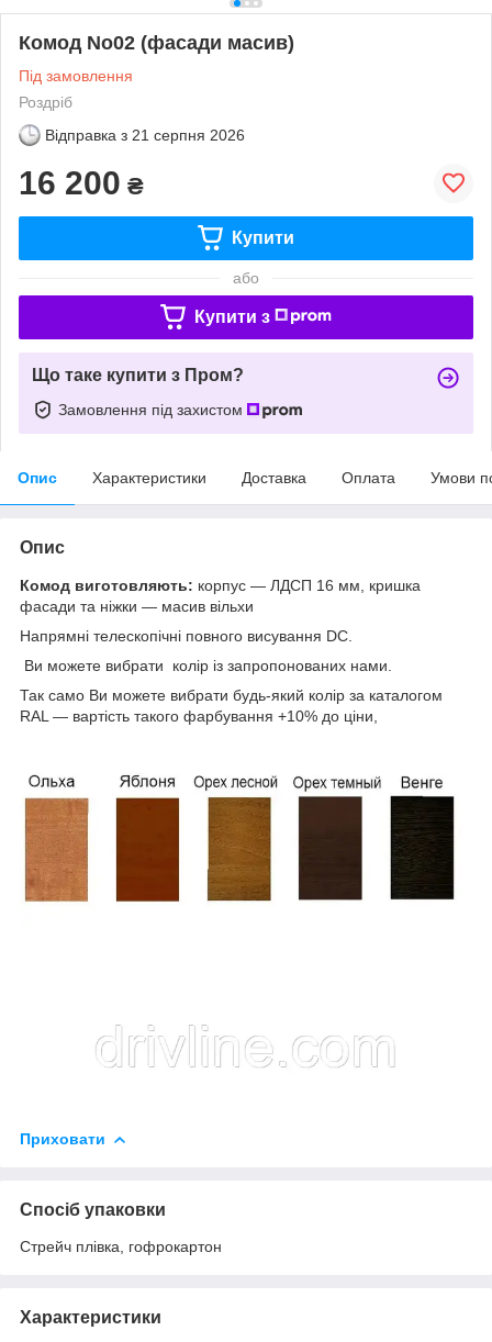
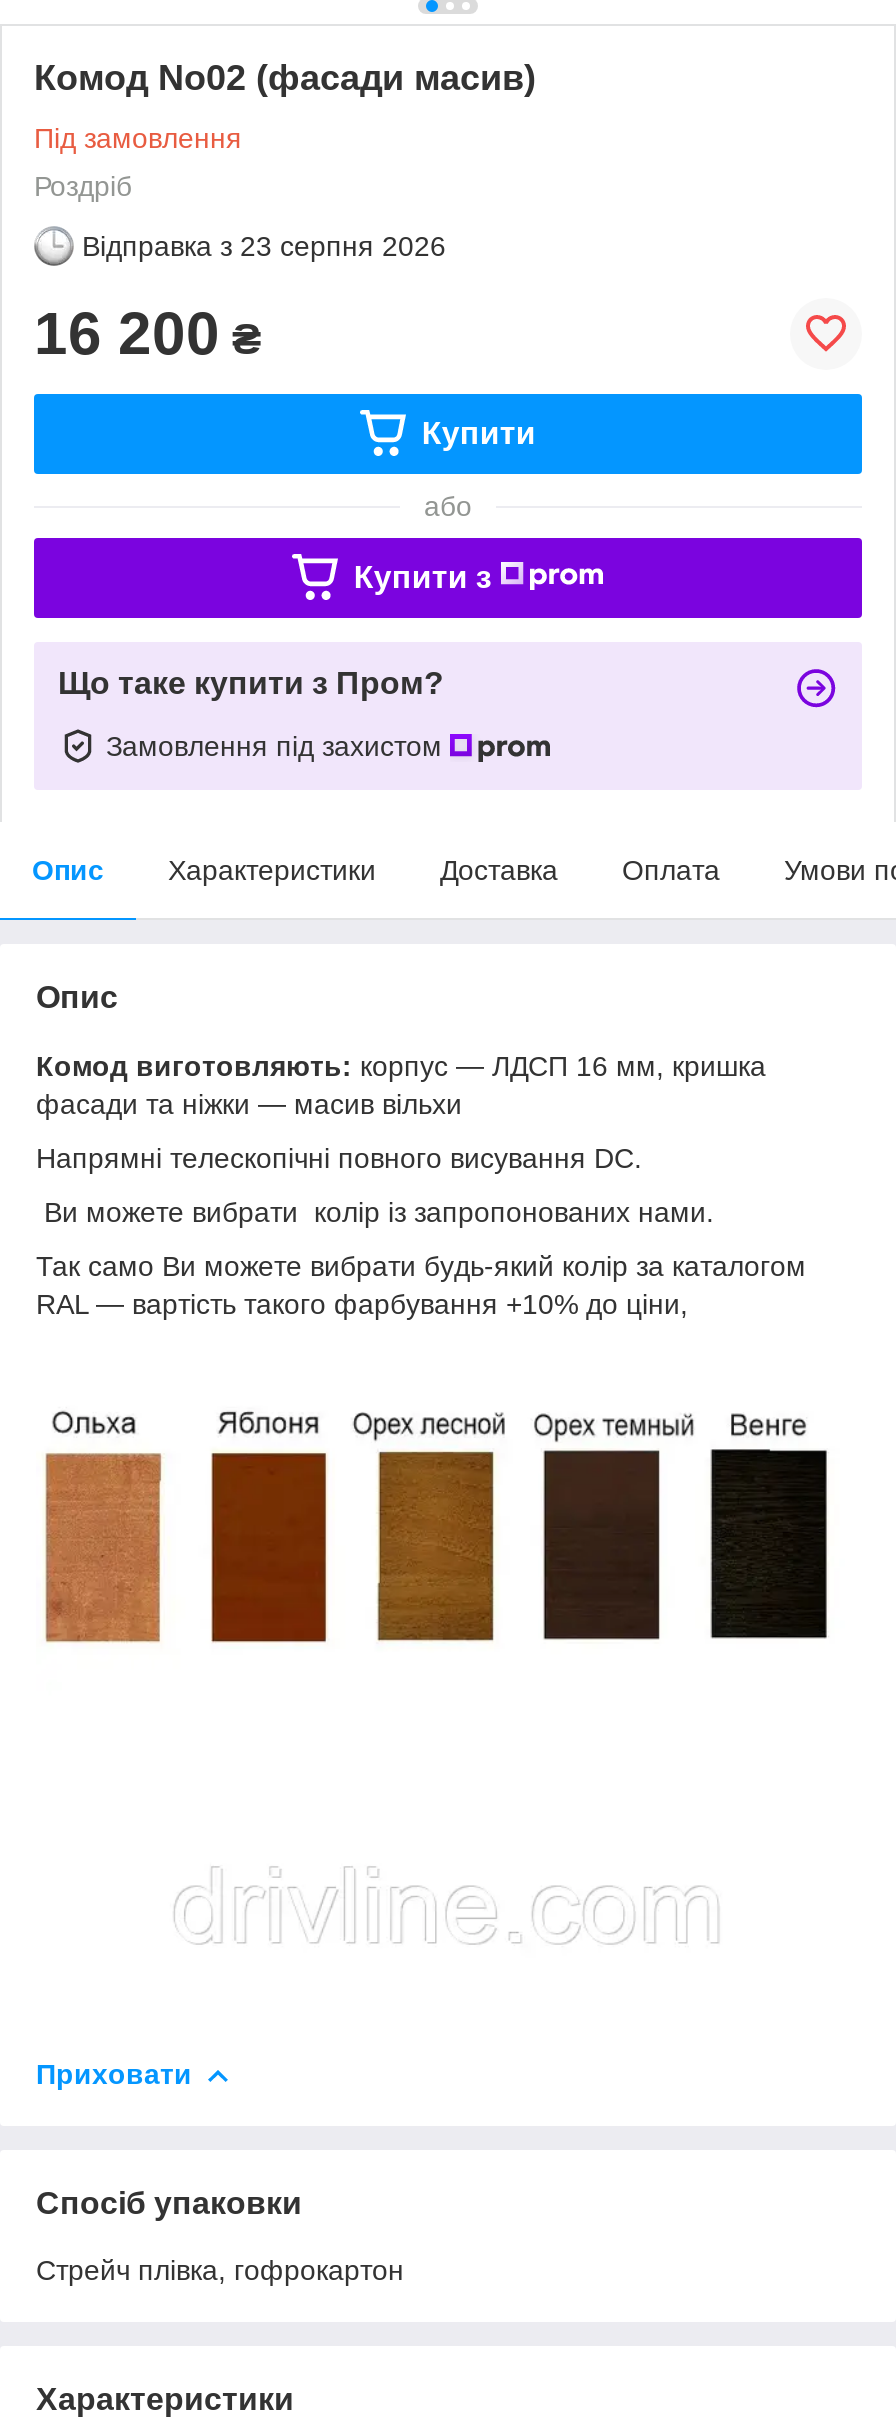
- Відправка з 21 серпня 2026
+ Відправка з 23 серпня 2026
